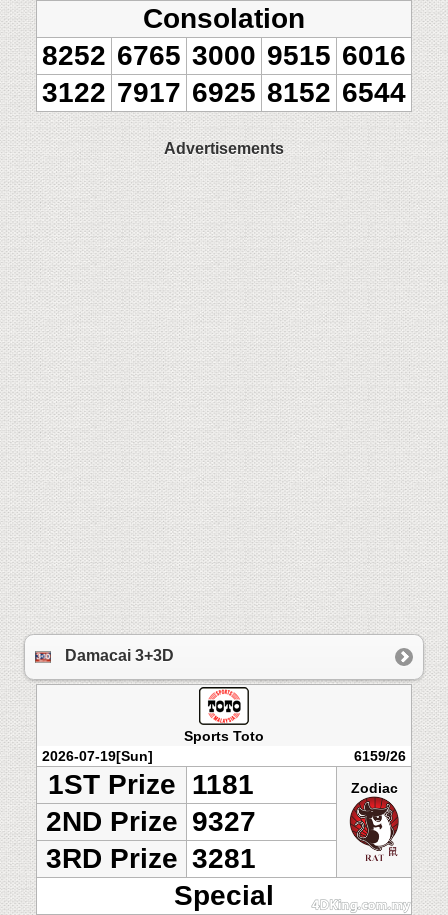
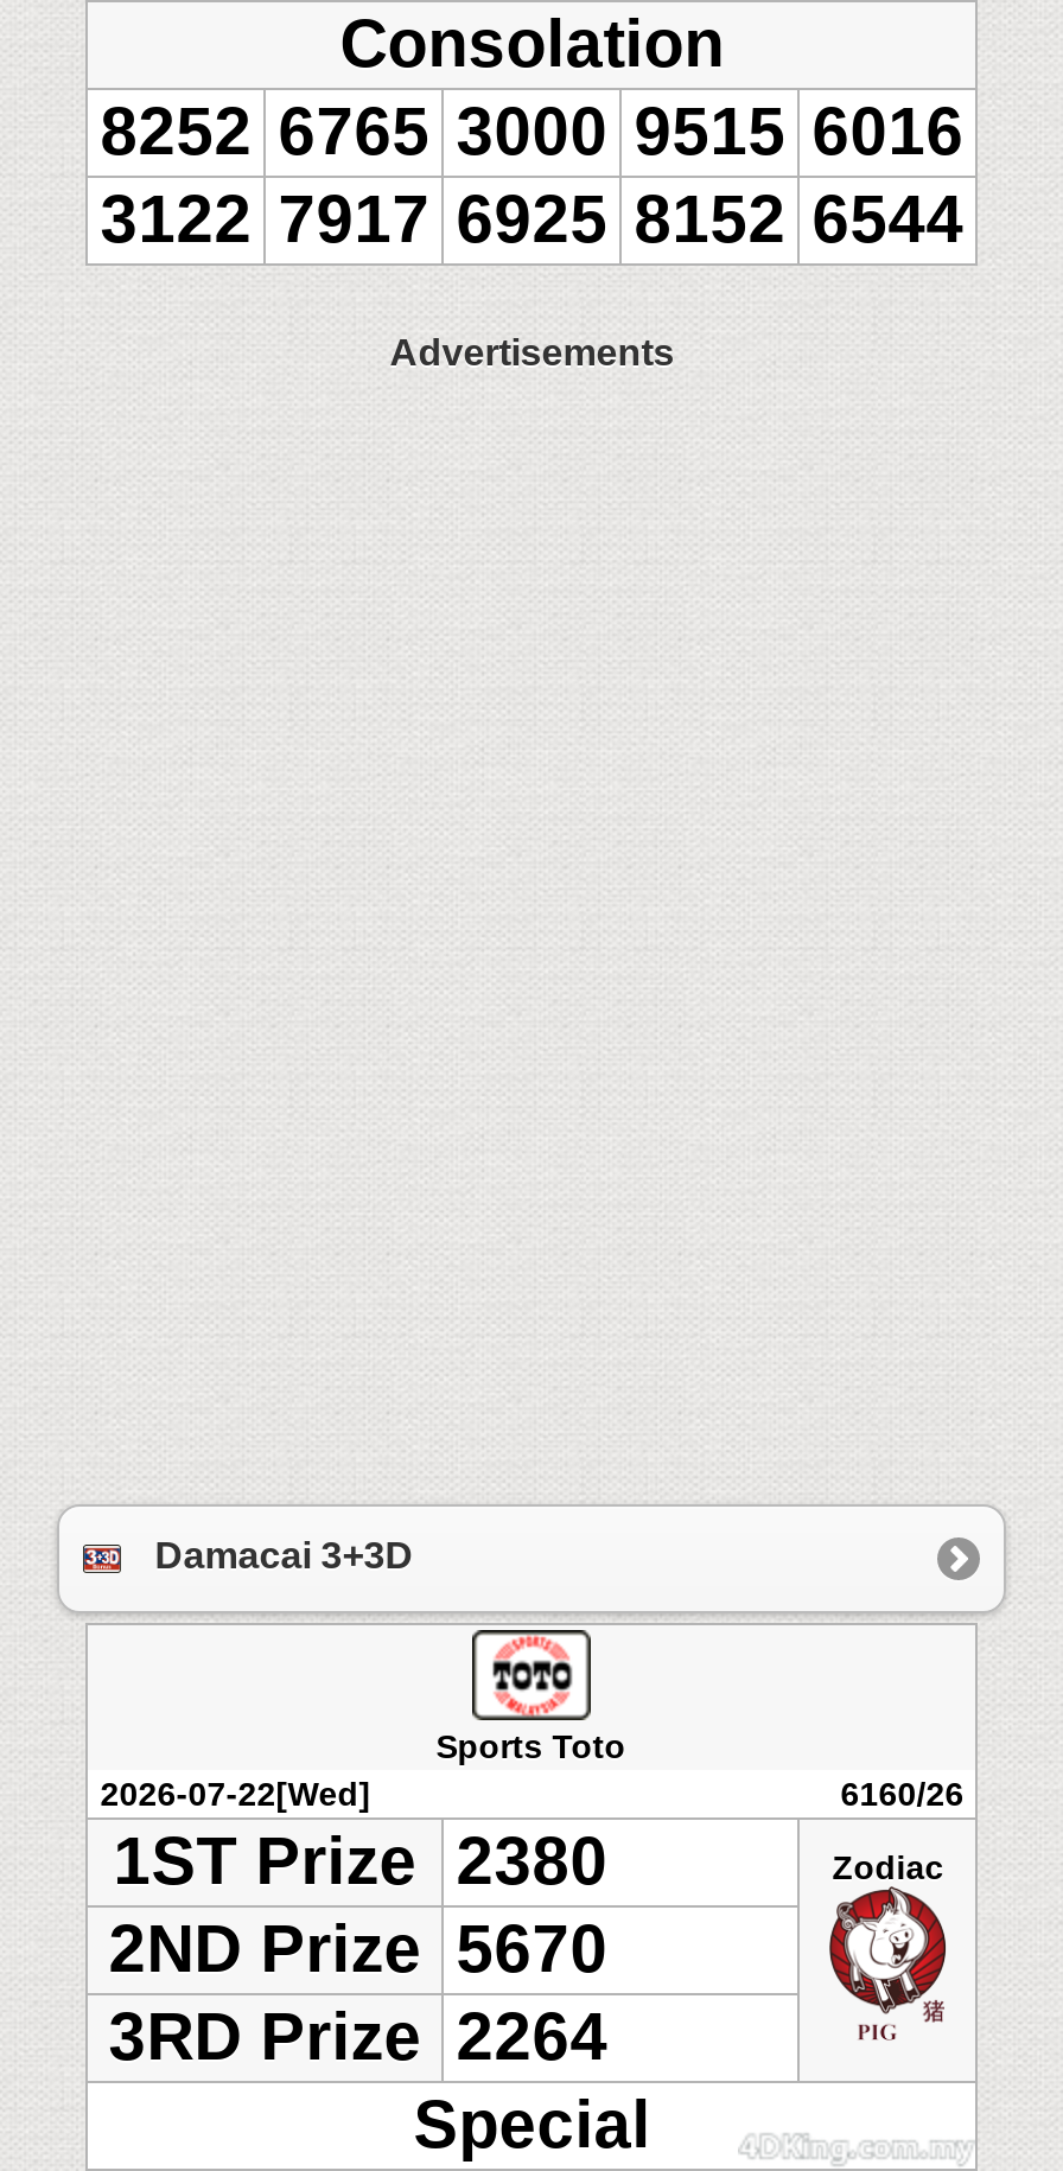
- [image]
- 2026-07-19[Sun]
- 6159/26
- 1ST Prize 1181
+ [image]
+ 2026-07-22[Wed]
+ 6160/26
+ 1ST Prize 2380

- 2ND Prize 9327
+ 2ND Prize 5670

- 3RD Prize 3281
+ 3RD Prize 2264
